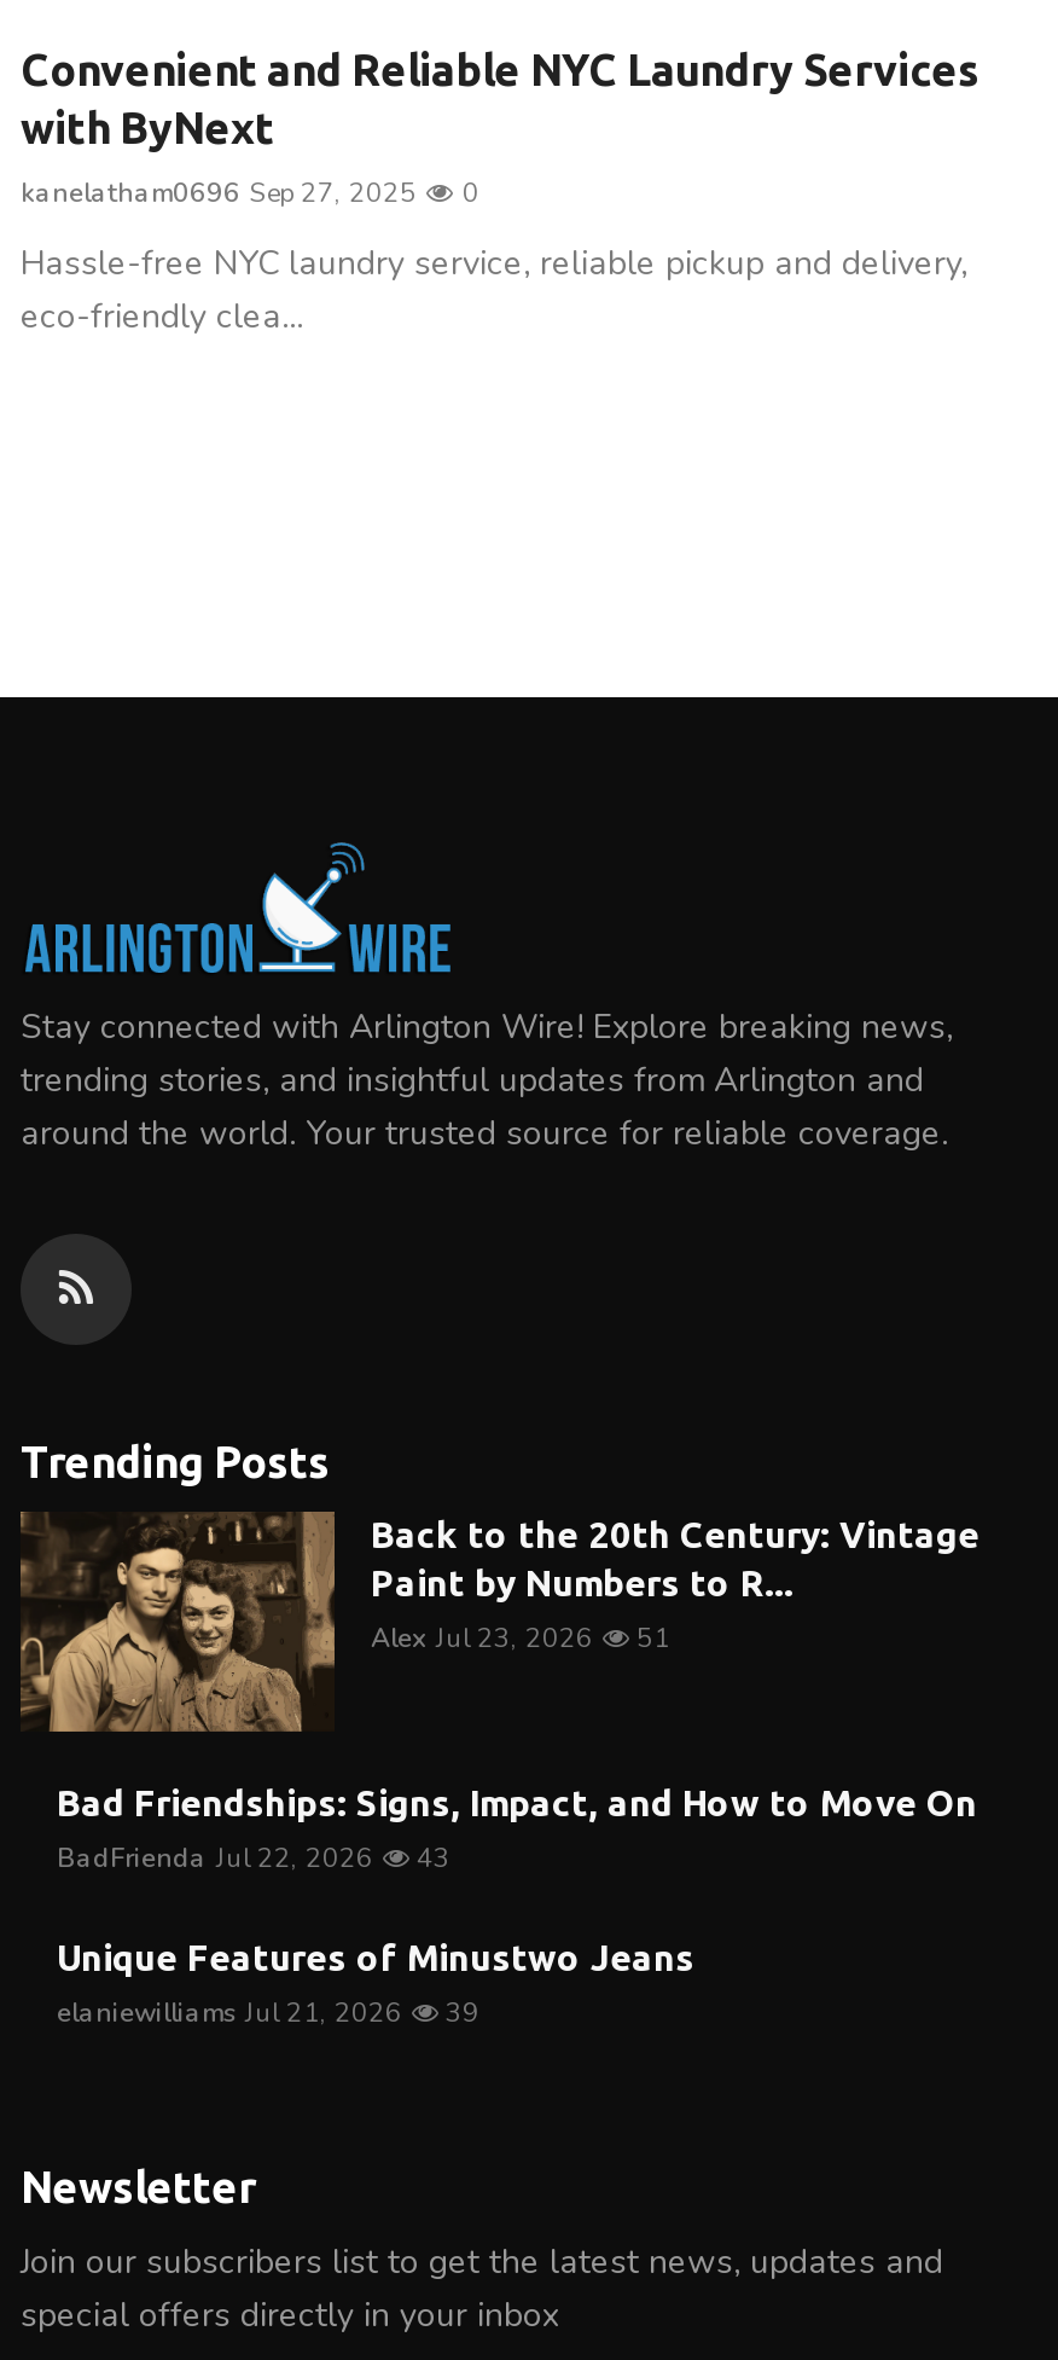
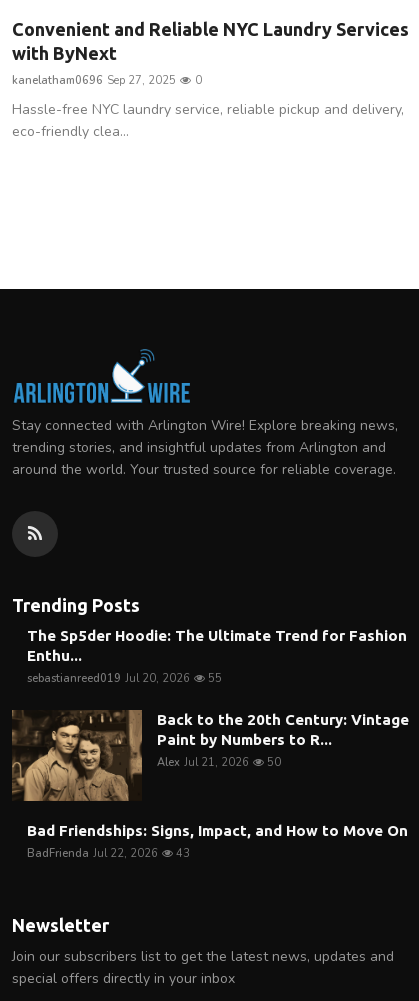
+ The Sp5der Hoodie: The Ultimate Trend for Fashion
+ Enthu...
+ sebastianreed019 Jul 20, 2026
+ 55

moved down: [image] | Back to the 20th Century: Vintage | Paint by Numbers to R...

- Alex Jul 23, 2026
+ Alex Jul 21, 2026

- 51
+ 50

moved down: Bad Friendships: Signs, Impact, and How to Move On | BadFrienda Jul 22, 2026 | 43

- Unique Features of Minustwo Jeans
- elaniewilliams Jul 21, 2026
- 39
